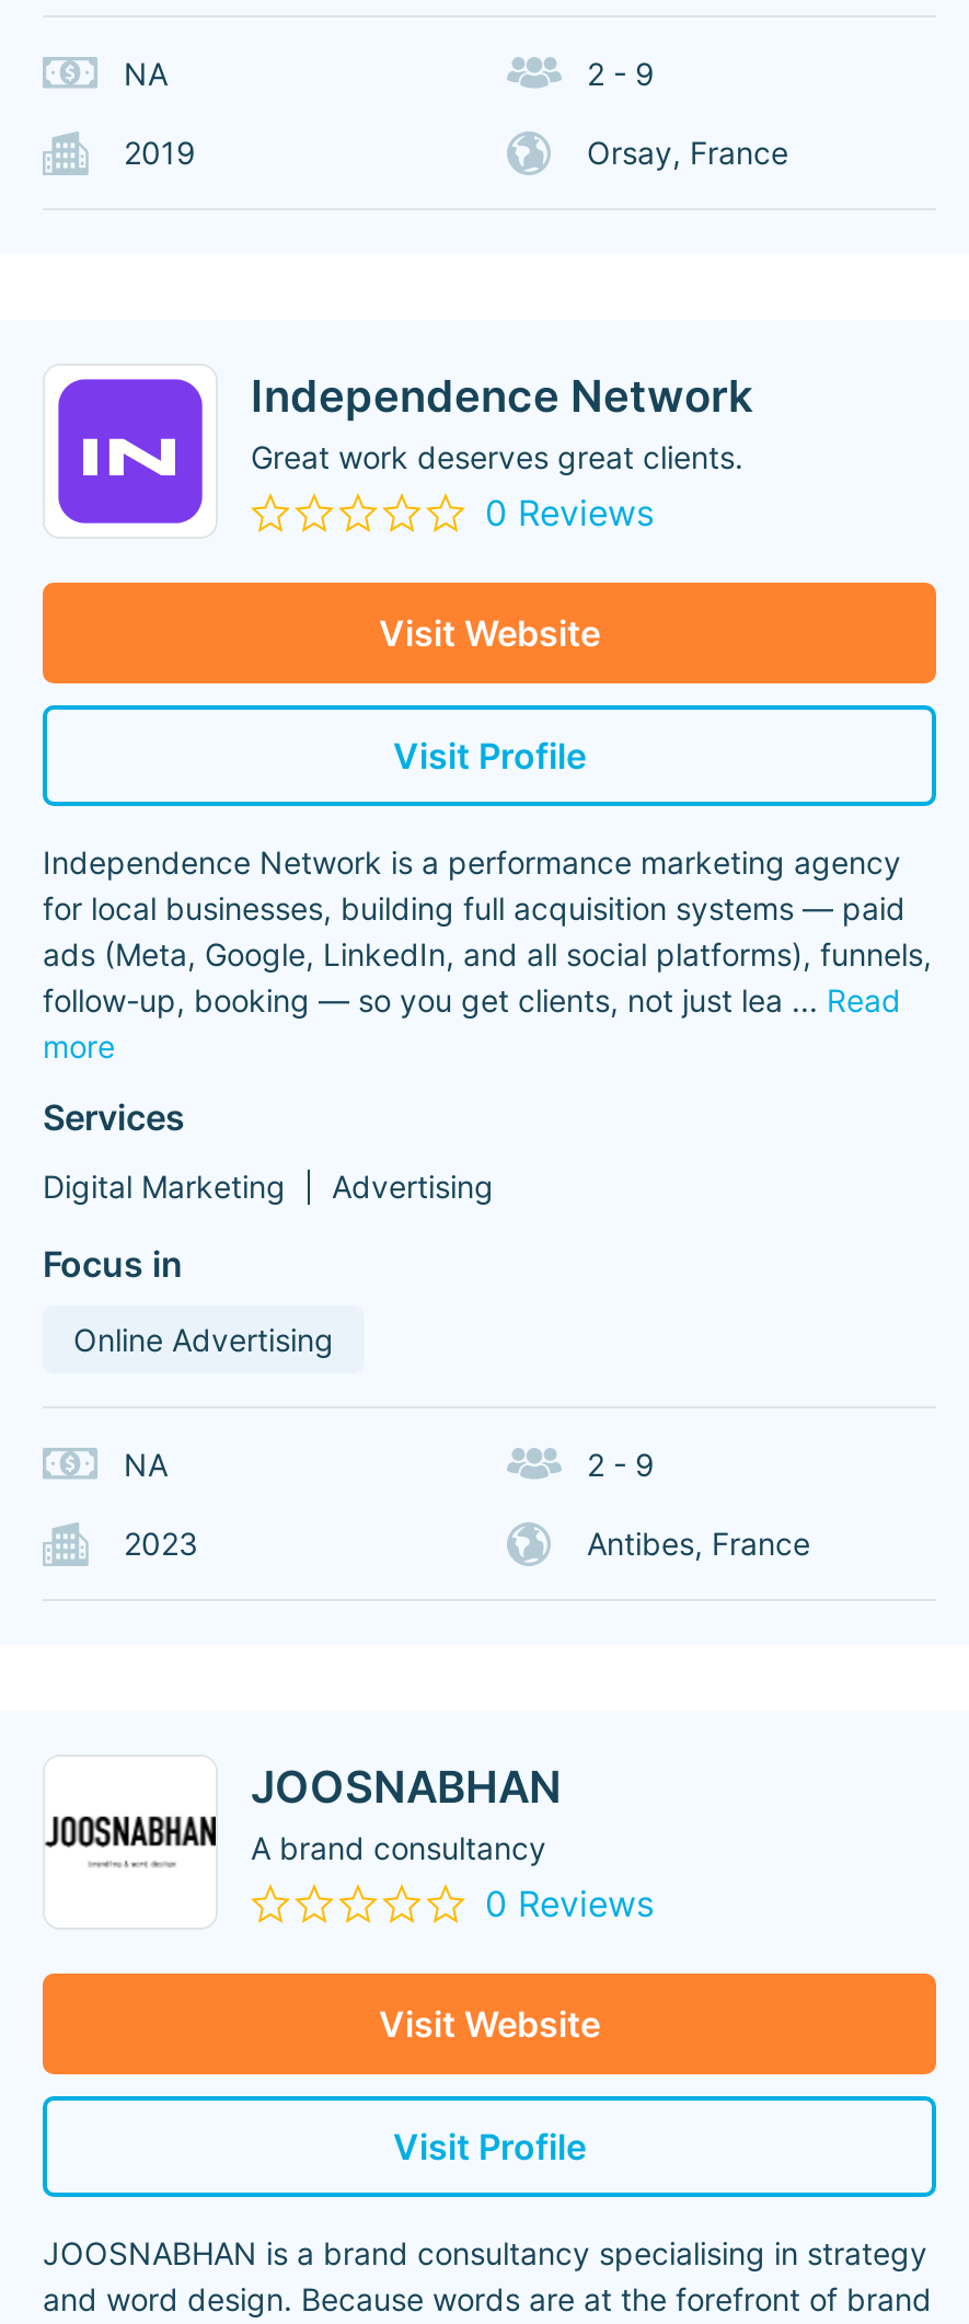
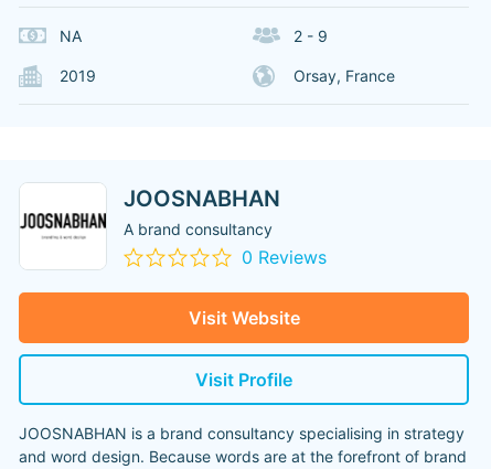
- [image]
- Independence Network
- Great work deserves great clients.
- 0 Reviews
- Visit Website
- Visit Profile
- Independence Network is a performance marketing agency
- for local businesses, building full acquisition systems — paid
- ads (Meta, Google, LinkedIn, and all social platforms), funnels,
- follow-up, booking — so you get clients, not just lea ... Read
- more
- Services
- Digital Marketing
- Advertising
- Focus in
- Online Advertising
- NA
- 2 - 9
- 2023
- Antibes, France
